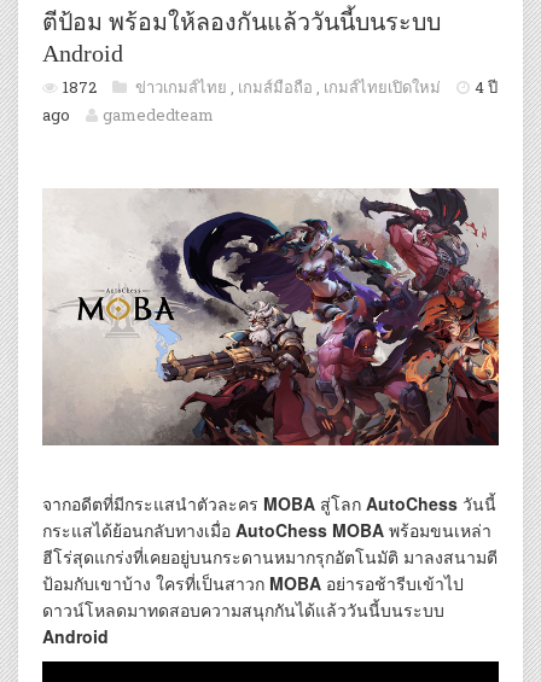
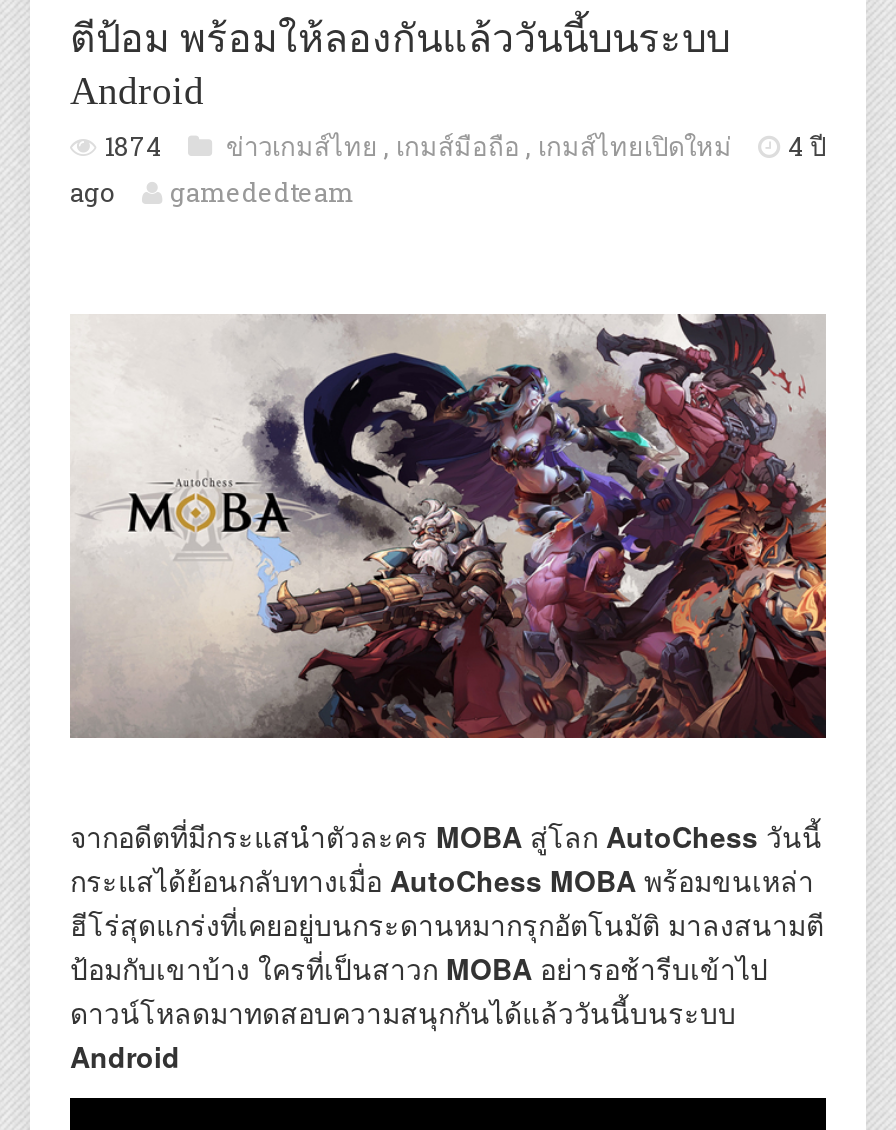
- 1872 ข่าวเกมส์ไทย,เกมส์มือถือ,เกมส์ไทยเปิดใหม่ 4 ปี
+ 1874 ข่าวเกมส์ไทย,เกมส์มือถือ,เกมส์ไทยเปิดใหม่ 4 ปี
